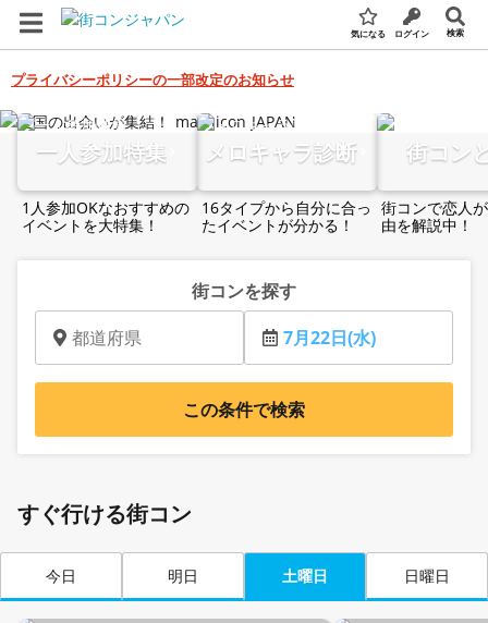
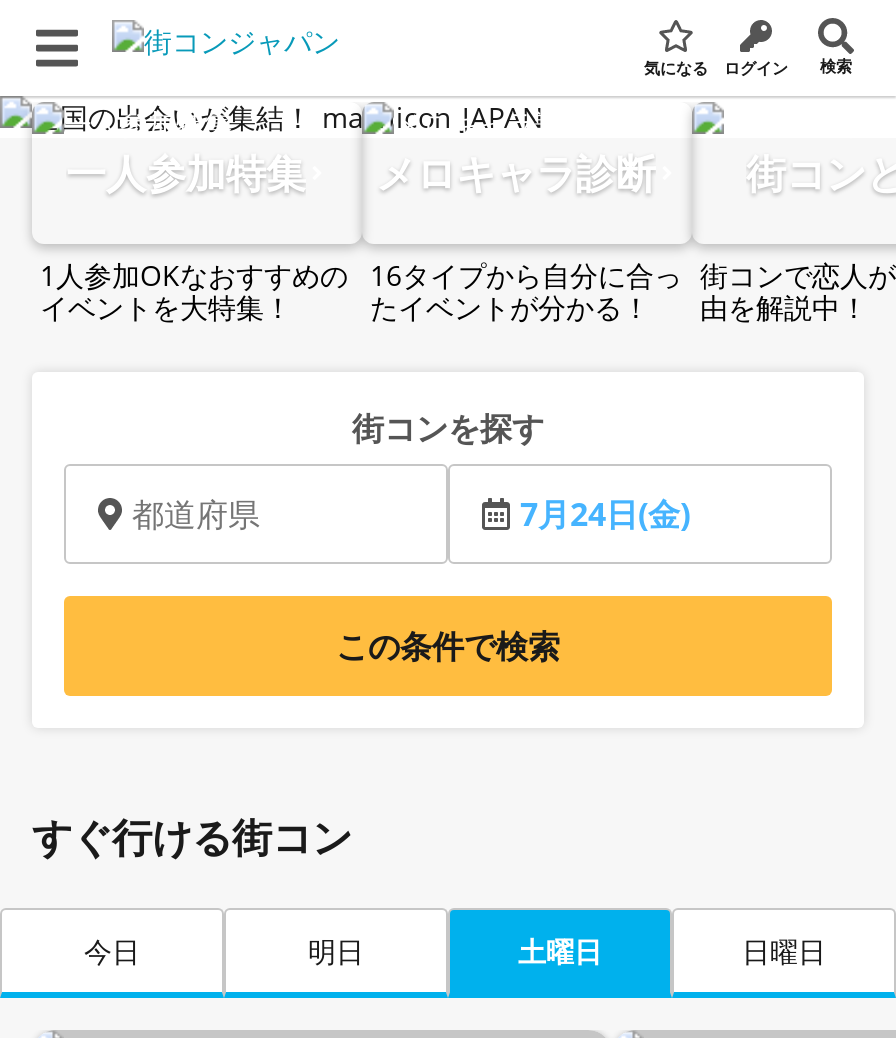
- プライバシーポリシーの一部改定のお知らせ

- 7月22日(水)
+ 7月24日(金)
